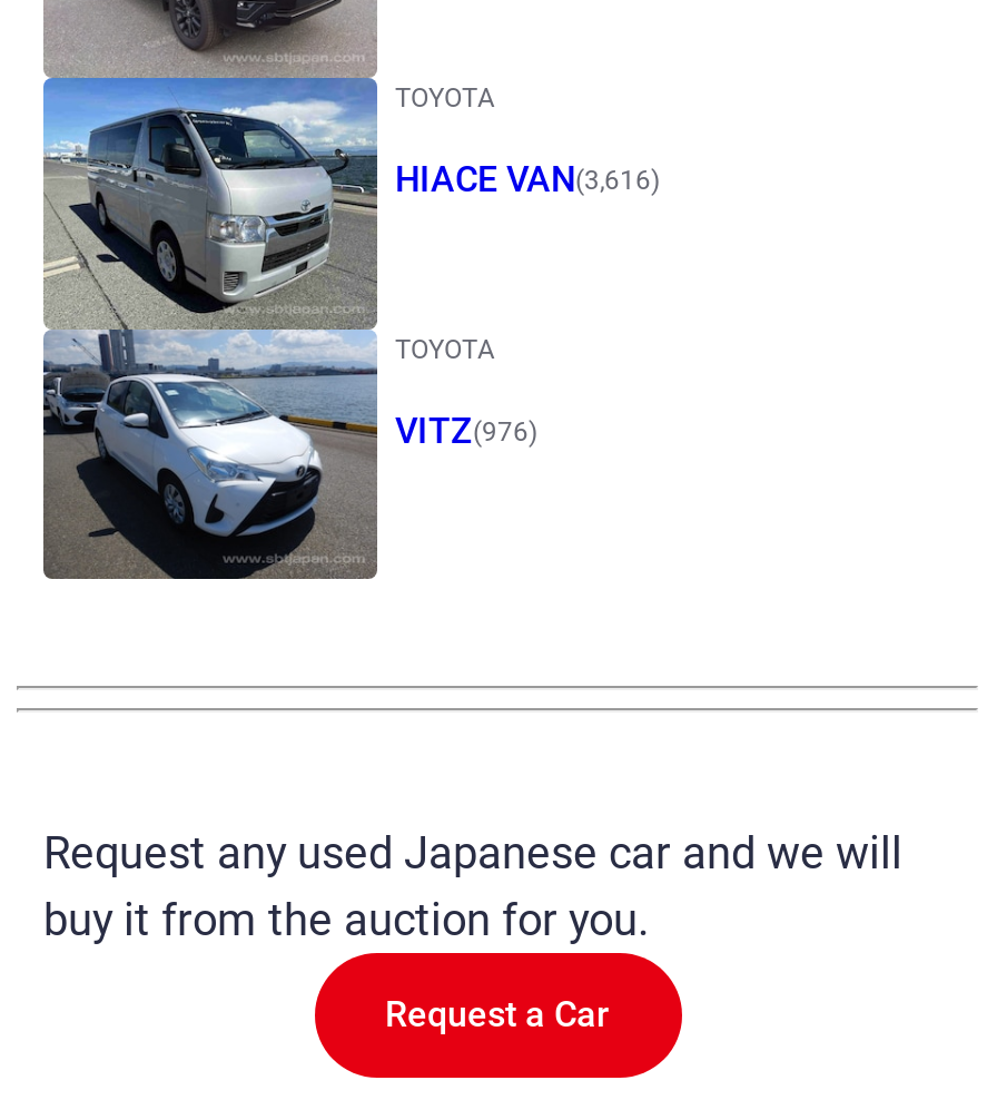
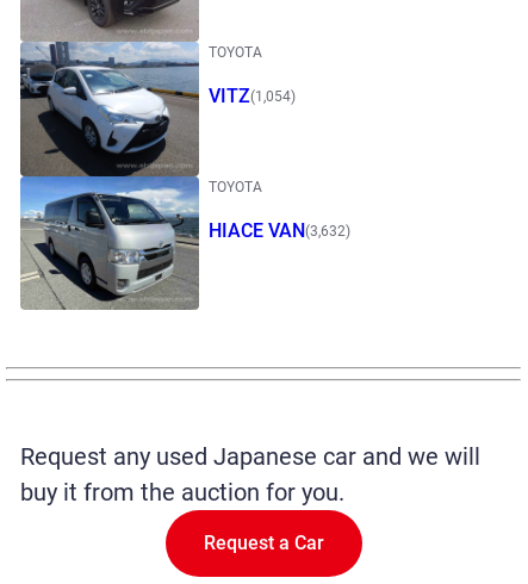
- [image]
- HIACE VAN(3,616)
+ [image]
+ VITZ(1,054)

- VITZ(976)
+ HIACE VAN(3,632)
